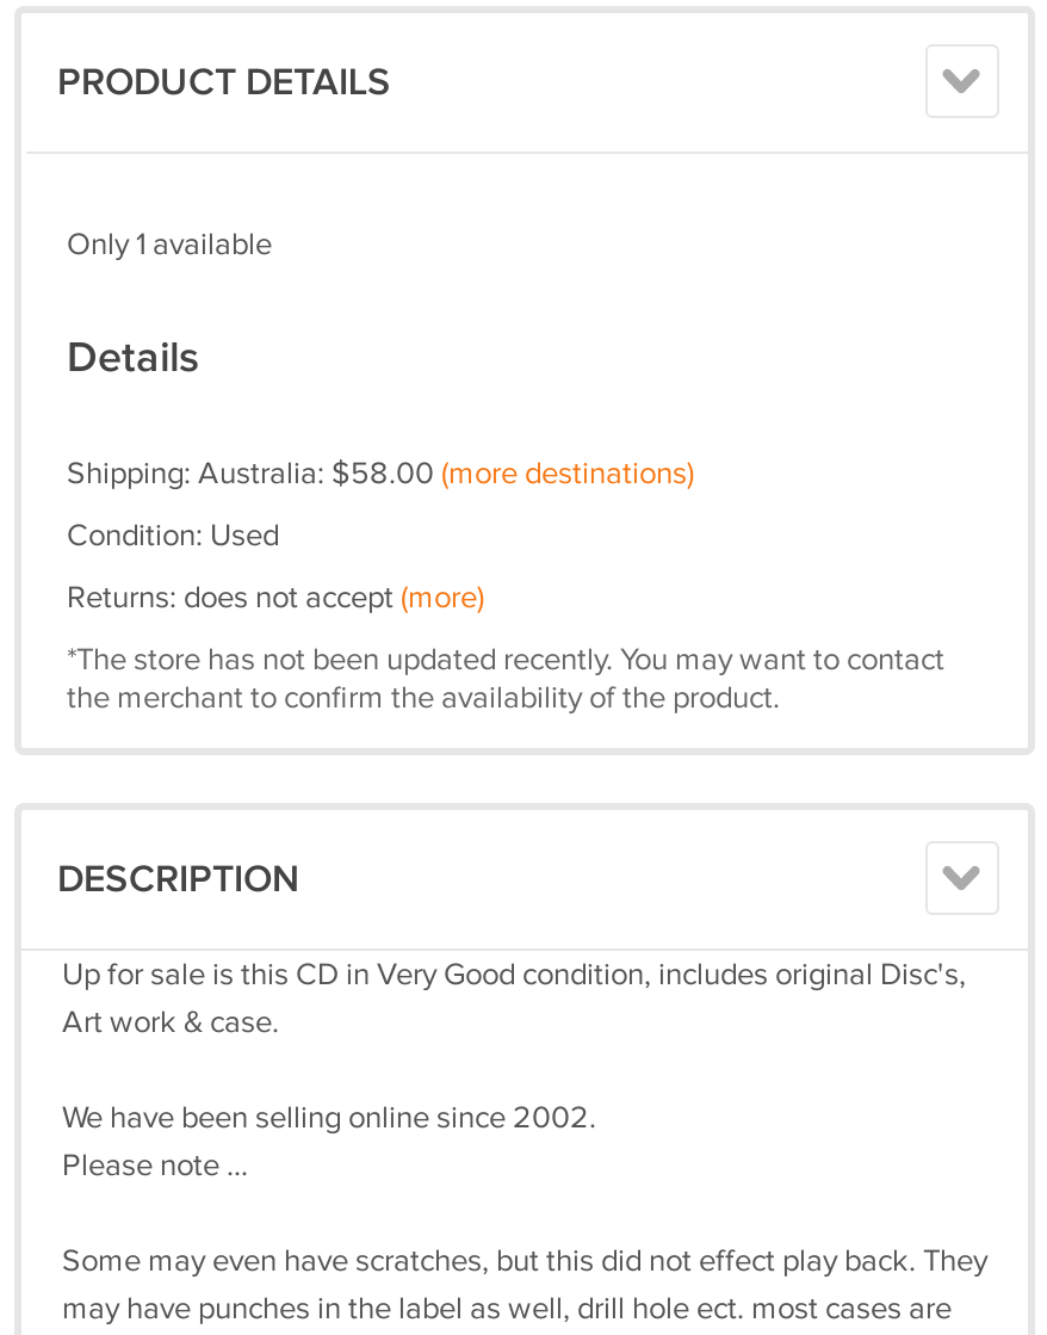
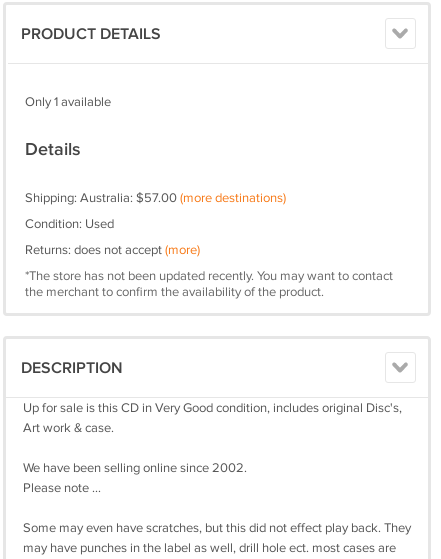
- Shipping: Australia: $58.00 (more destinations)
+ Shipping: Australia: $57.00 (more destinations)
